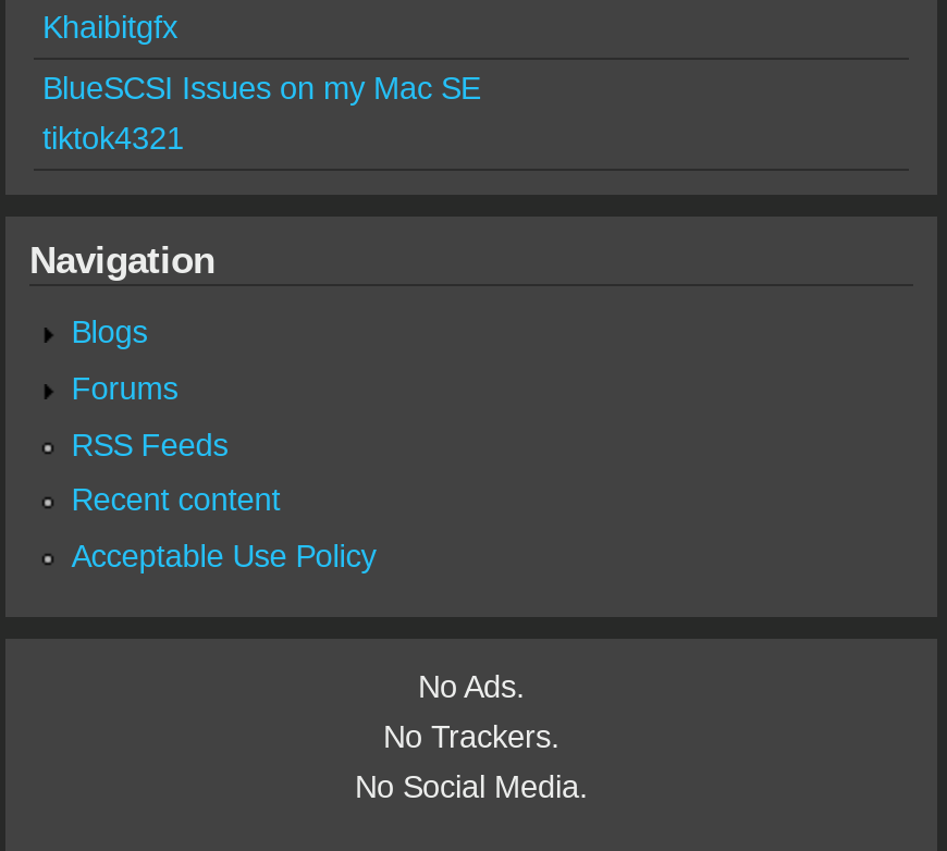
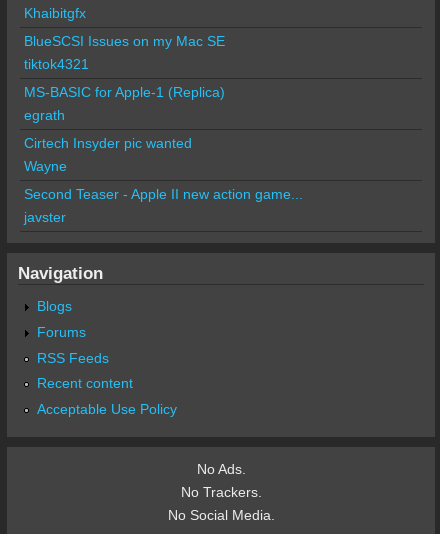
+ MS-BASIC for Apple-1 (Replica)
+ egrath
+ Cirtech Insyder pic wanted
+ Wayne
+ Second Teaser - Apple II new action game...
+ javster
